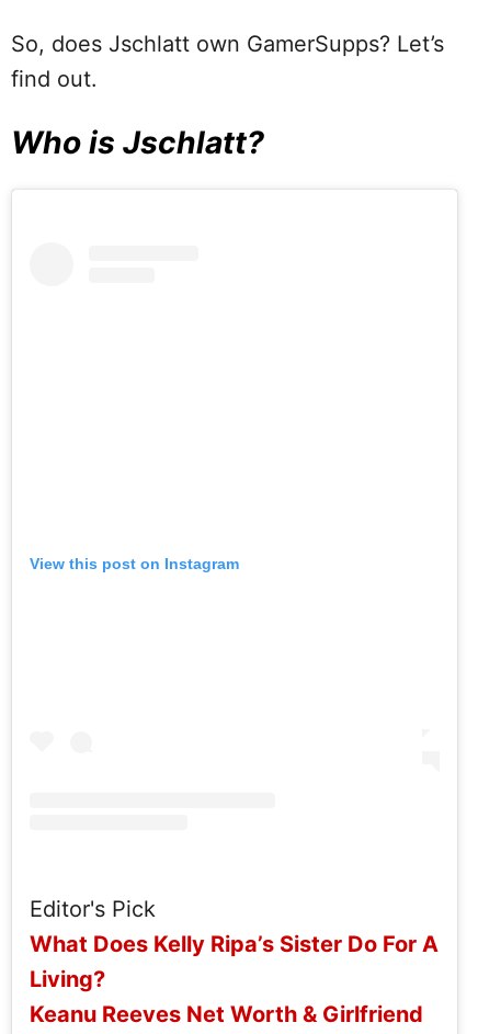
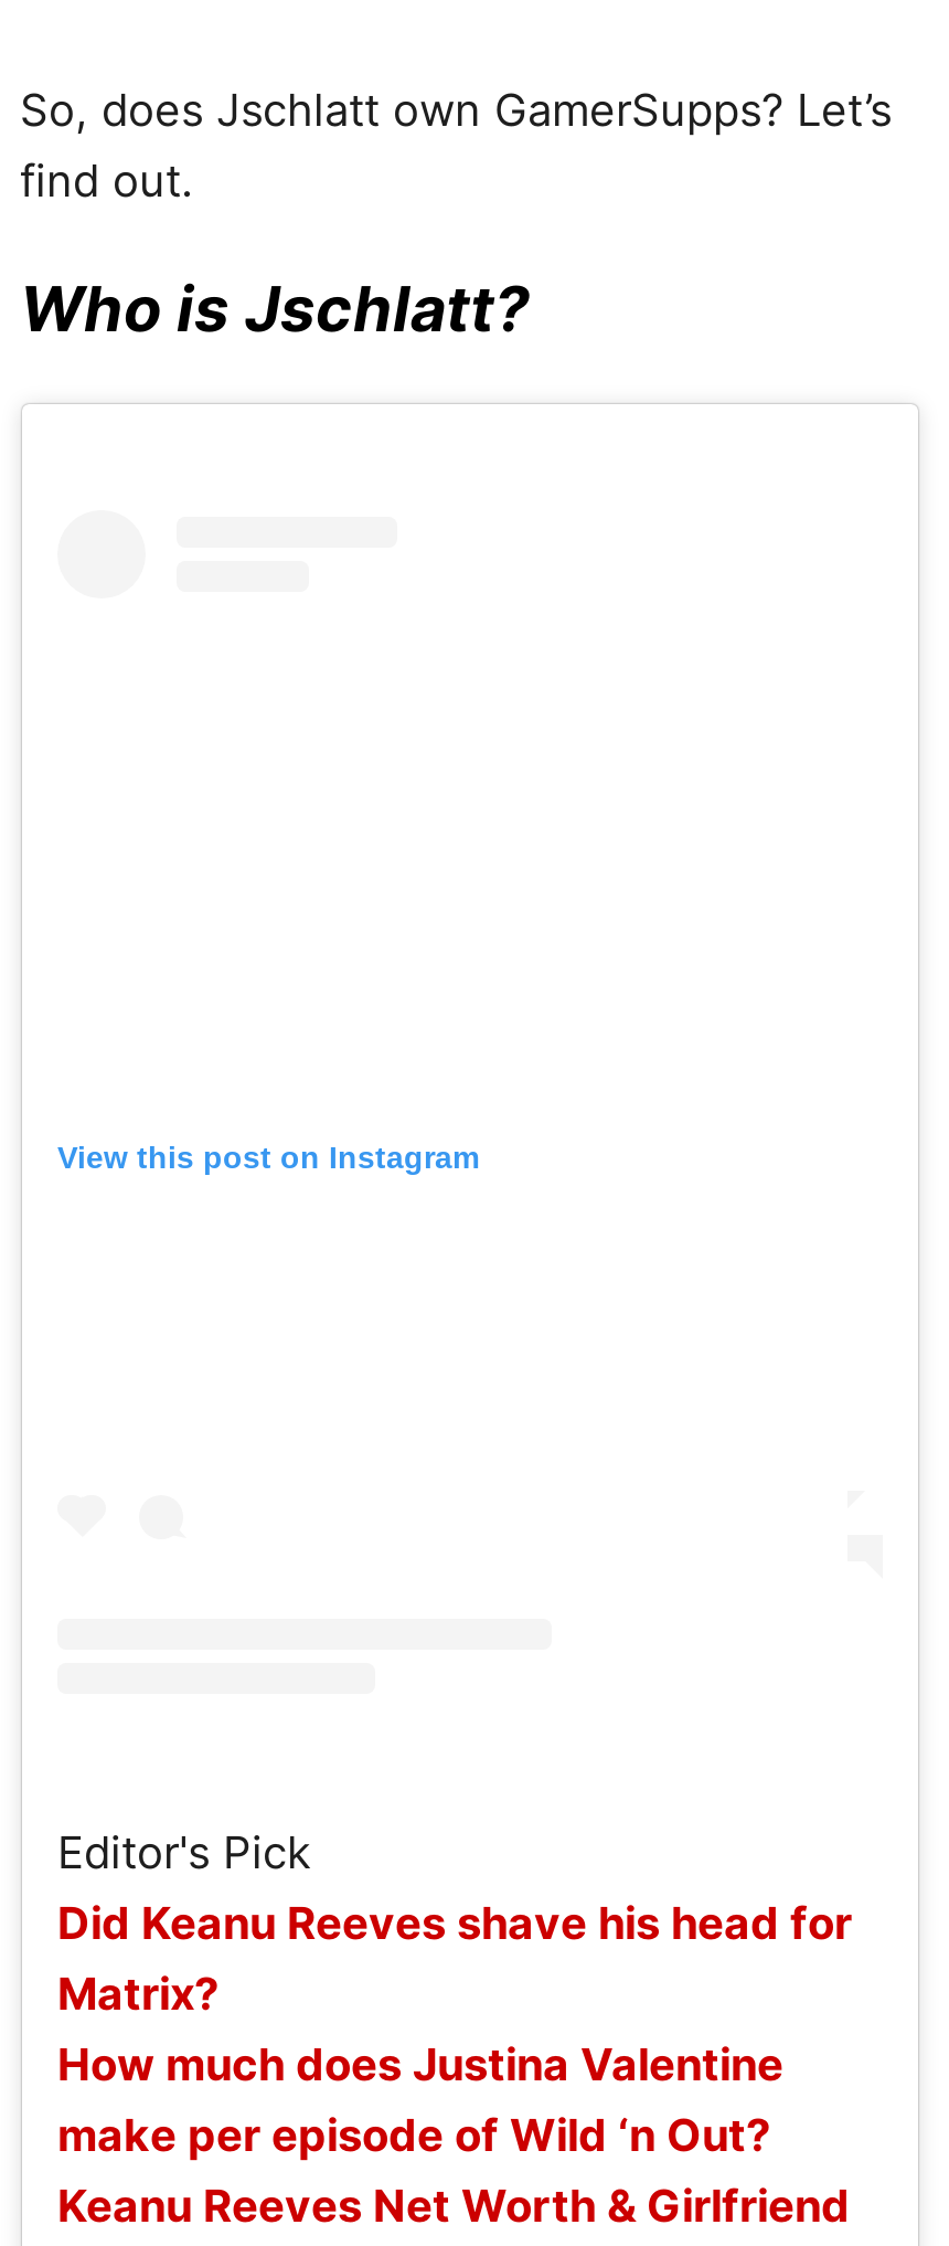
- What Does Kelly Ripa’s Sister Do For A
- Living?
+ Did Keanu Reeves shave his head for
+ Matrix?
+ How much does Justina Valentine
+ make per episode of Wild ‘n Out?
